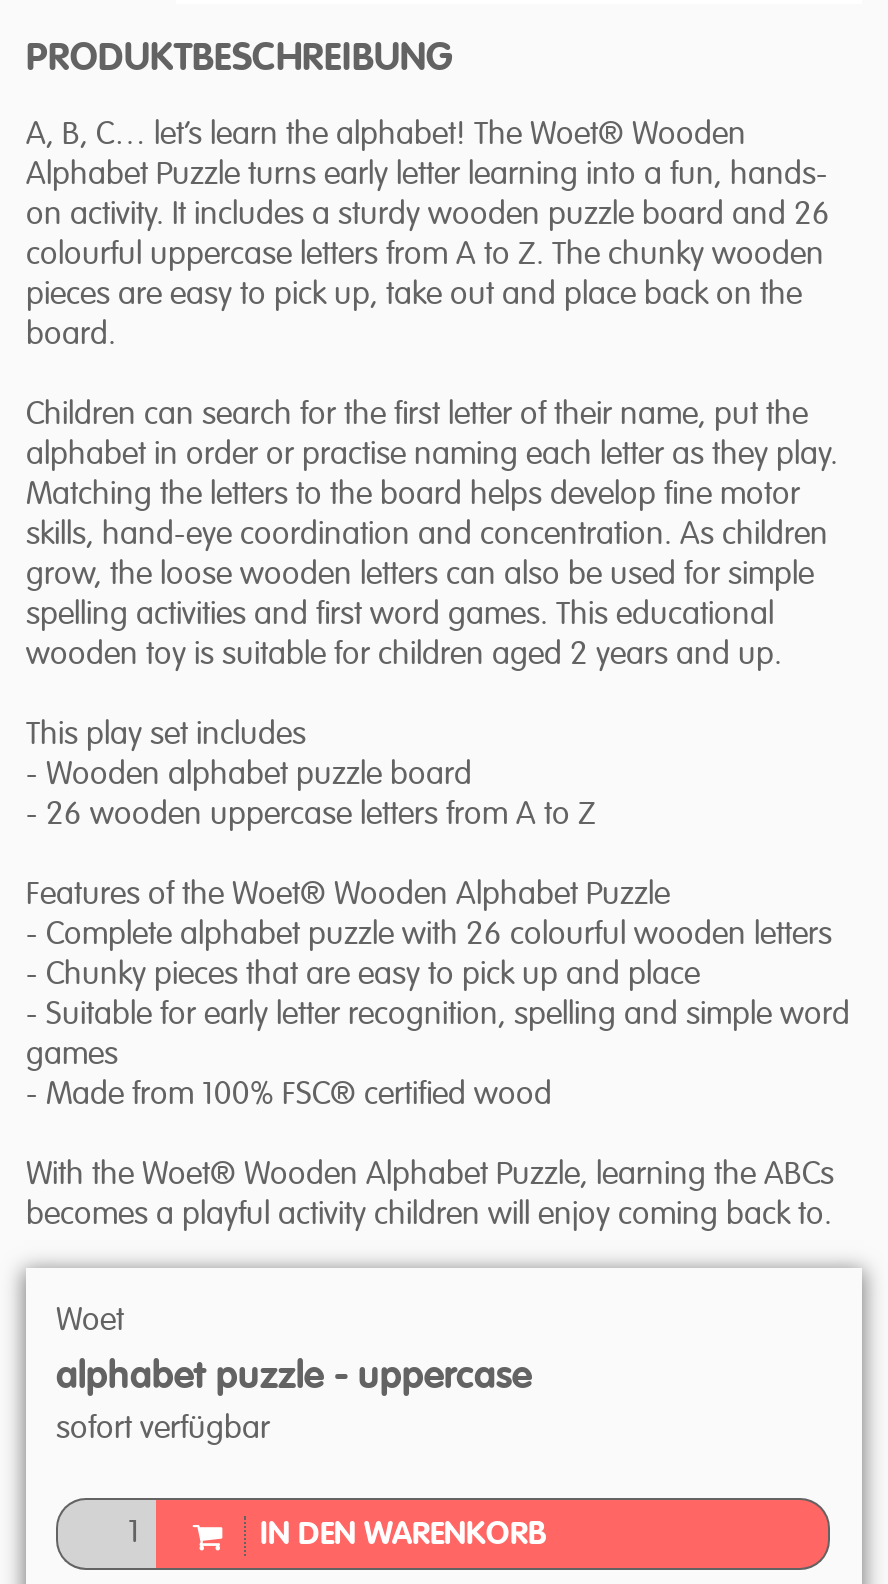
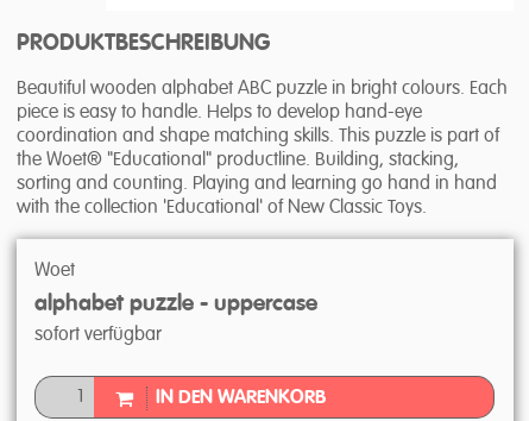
- A, B, C… let’s learn the alphabet! The Woet® Wooden
- Alphabet Puzzle turns early letter learning into a fun, hands-
- on activity. It includes a sturdy wooden puzzle board and 26
- colourful uppercase letters from A to Z. The chunky wooden
- pieces are easy to pick up, take out and place back on the
- board.
- Children can search for the first letter of their name, put the
- alphabet in order or practise naming each letter as they play.
- Matching the letters to the board helps develop fine motor
- skills, hand-eye coordination and concentration. As children
- grow, the loose wooden letters can also be used for simple
- spelling activities and first word games. This educational
- wooden toy is suitable for children aged 2 years and up.
- This play set includes
- - Wooden alphabet puzzle board
- - 26 wooden uppercase letters from A to Z
- Features of the Woet® Wooden Alphabet Puzzle
- - Complete alphabet puzzle with 26 colourful wooden letters
- - Chunky pieces that are easy to pick up and place
- - Suitable for early letter recognition, spelling and simple word
- games
- - Made from 100% FSC® certified wood
- With the Woet® Wooden Alphabet Puzzle, learning the ABCs
- becomes a playful activity children will enjoy coming back to.
+ Beautiful wooden alphabet ABC puzzle in bright colours. Each
+ piece is easy to handle. Helps to develop hand-eye
+ coordination and shape matching skills. This puzzle is part of
+ the Woet® "Educational" productline. Building, stacking,
+ sorting and counting. Playing and learning go hand in hand
+ with the collection 'Educational' of New Classic Toys.
